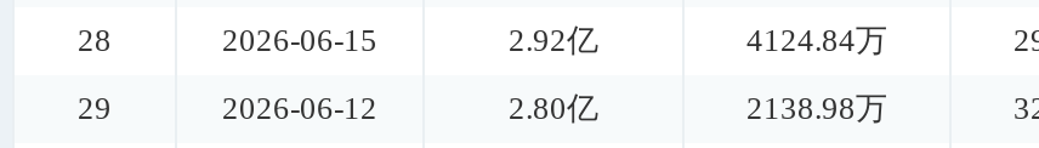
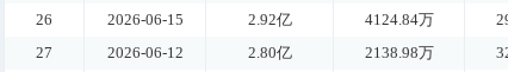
- 28
+ 26

- 29
+ 27
